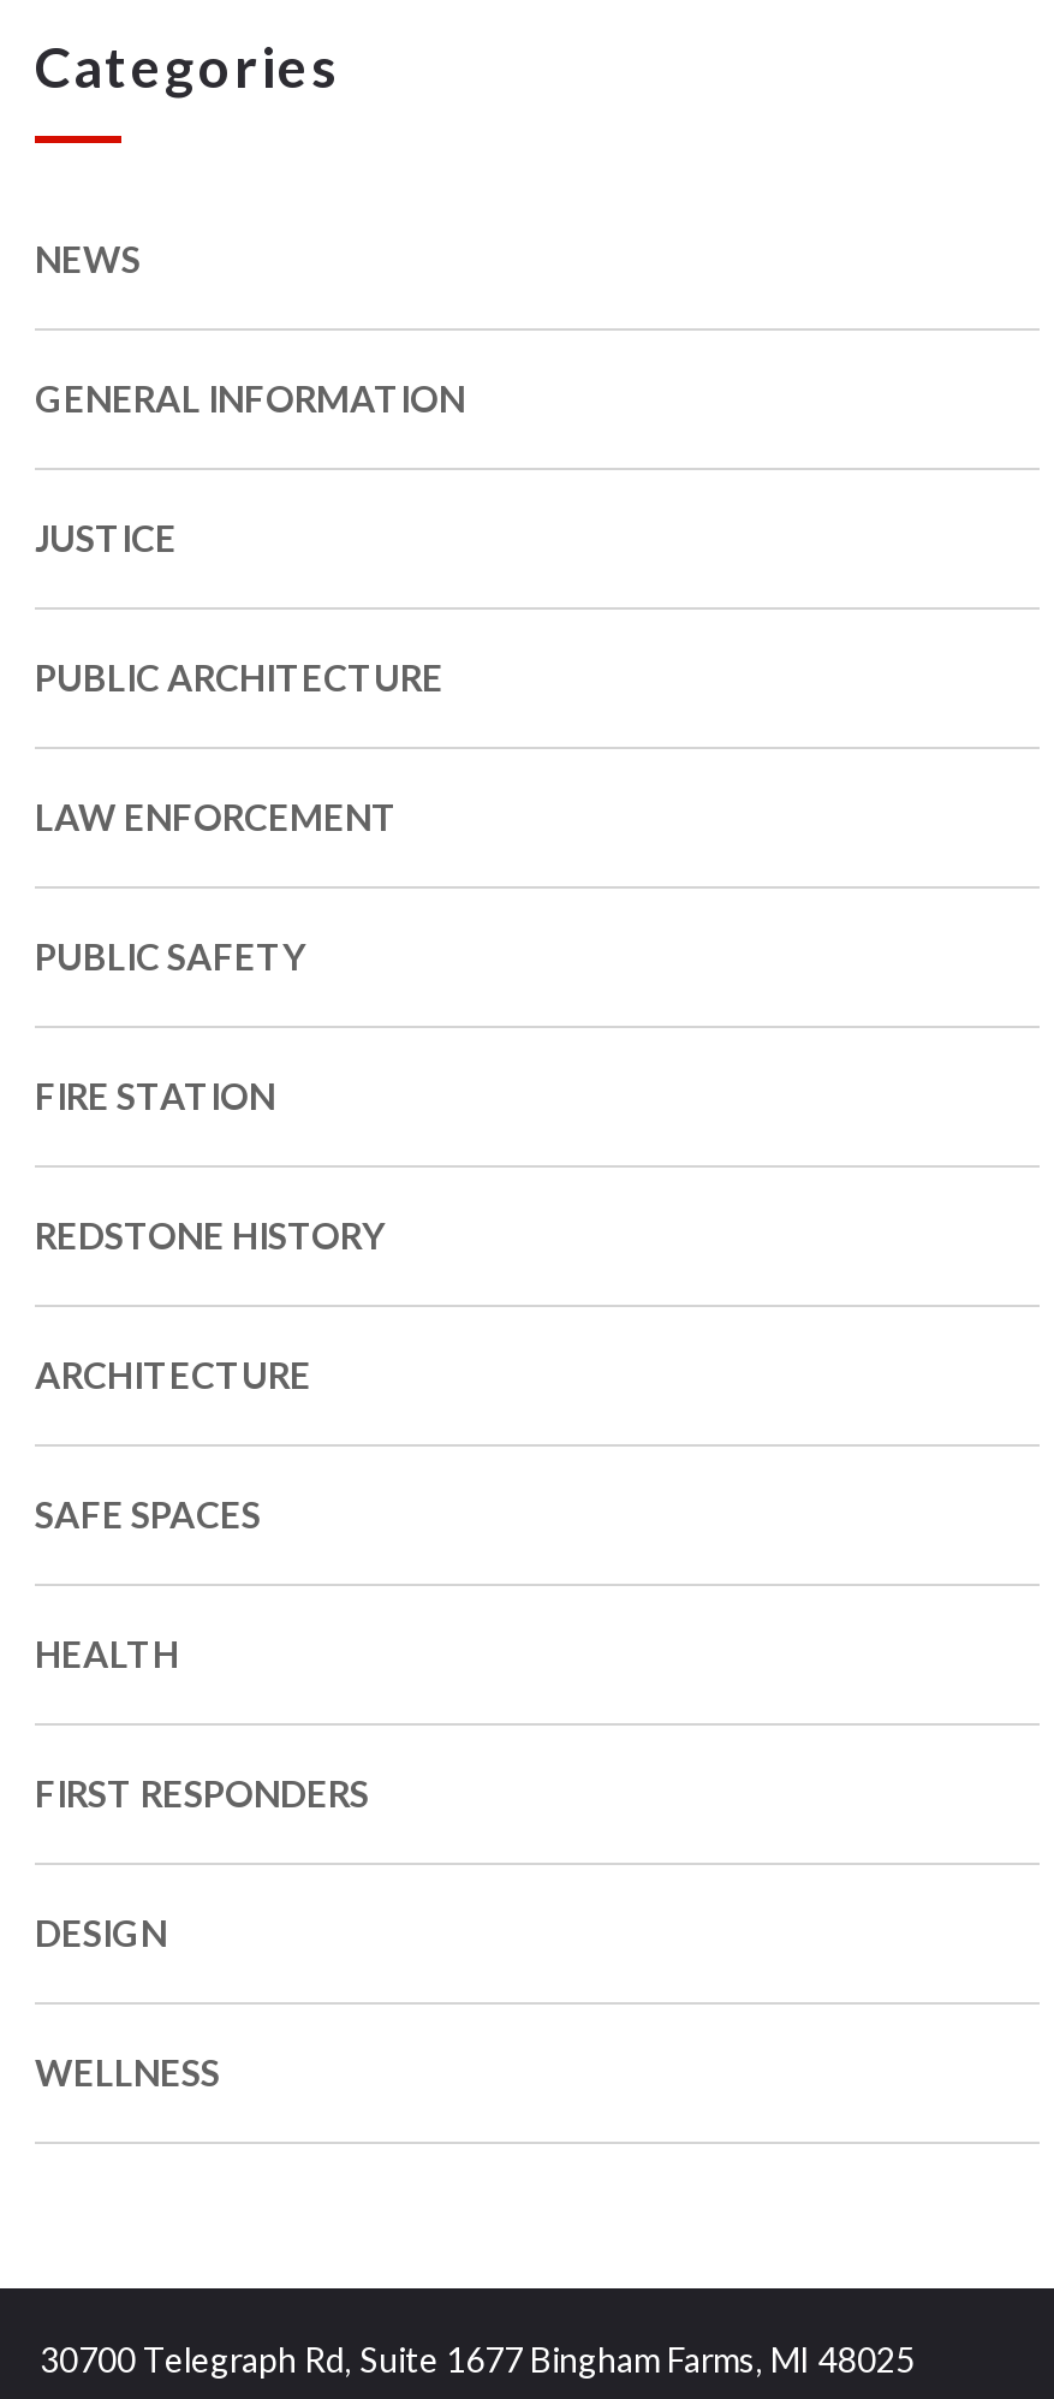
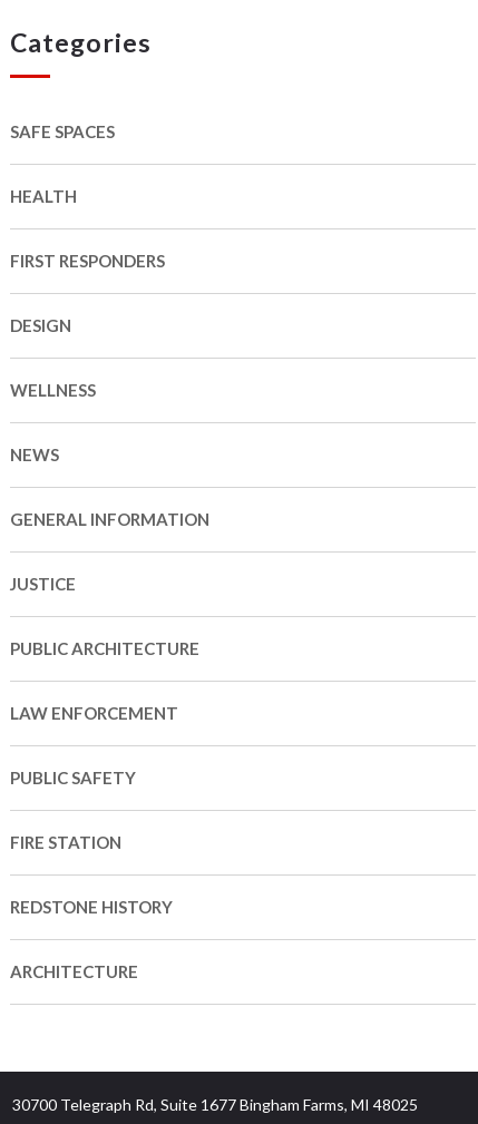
moved down: NEWS | GENERAL INFORMATION | JUSTICE | ... | REDSTONE HISTORY | ARCHITECTURE

moved up: SAFE SPACES | HEALTH | FIRST RESPONDERS | DESIGN | WELLNESS
